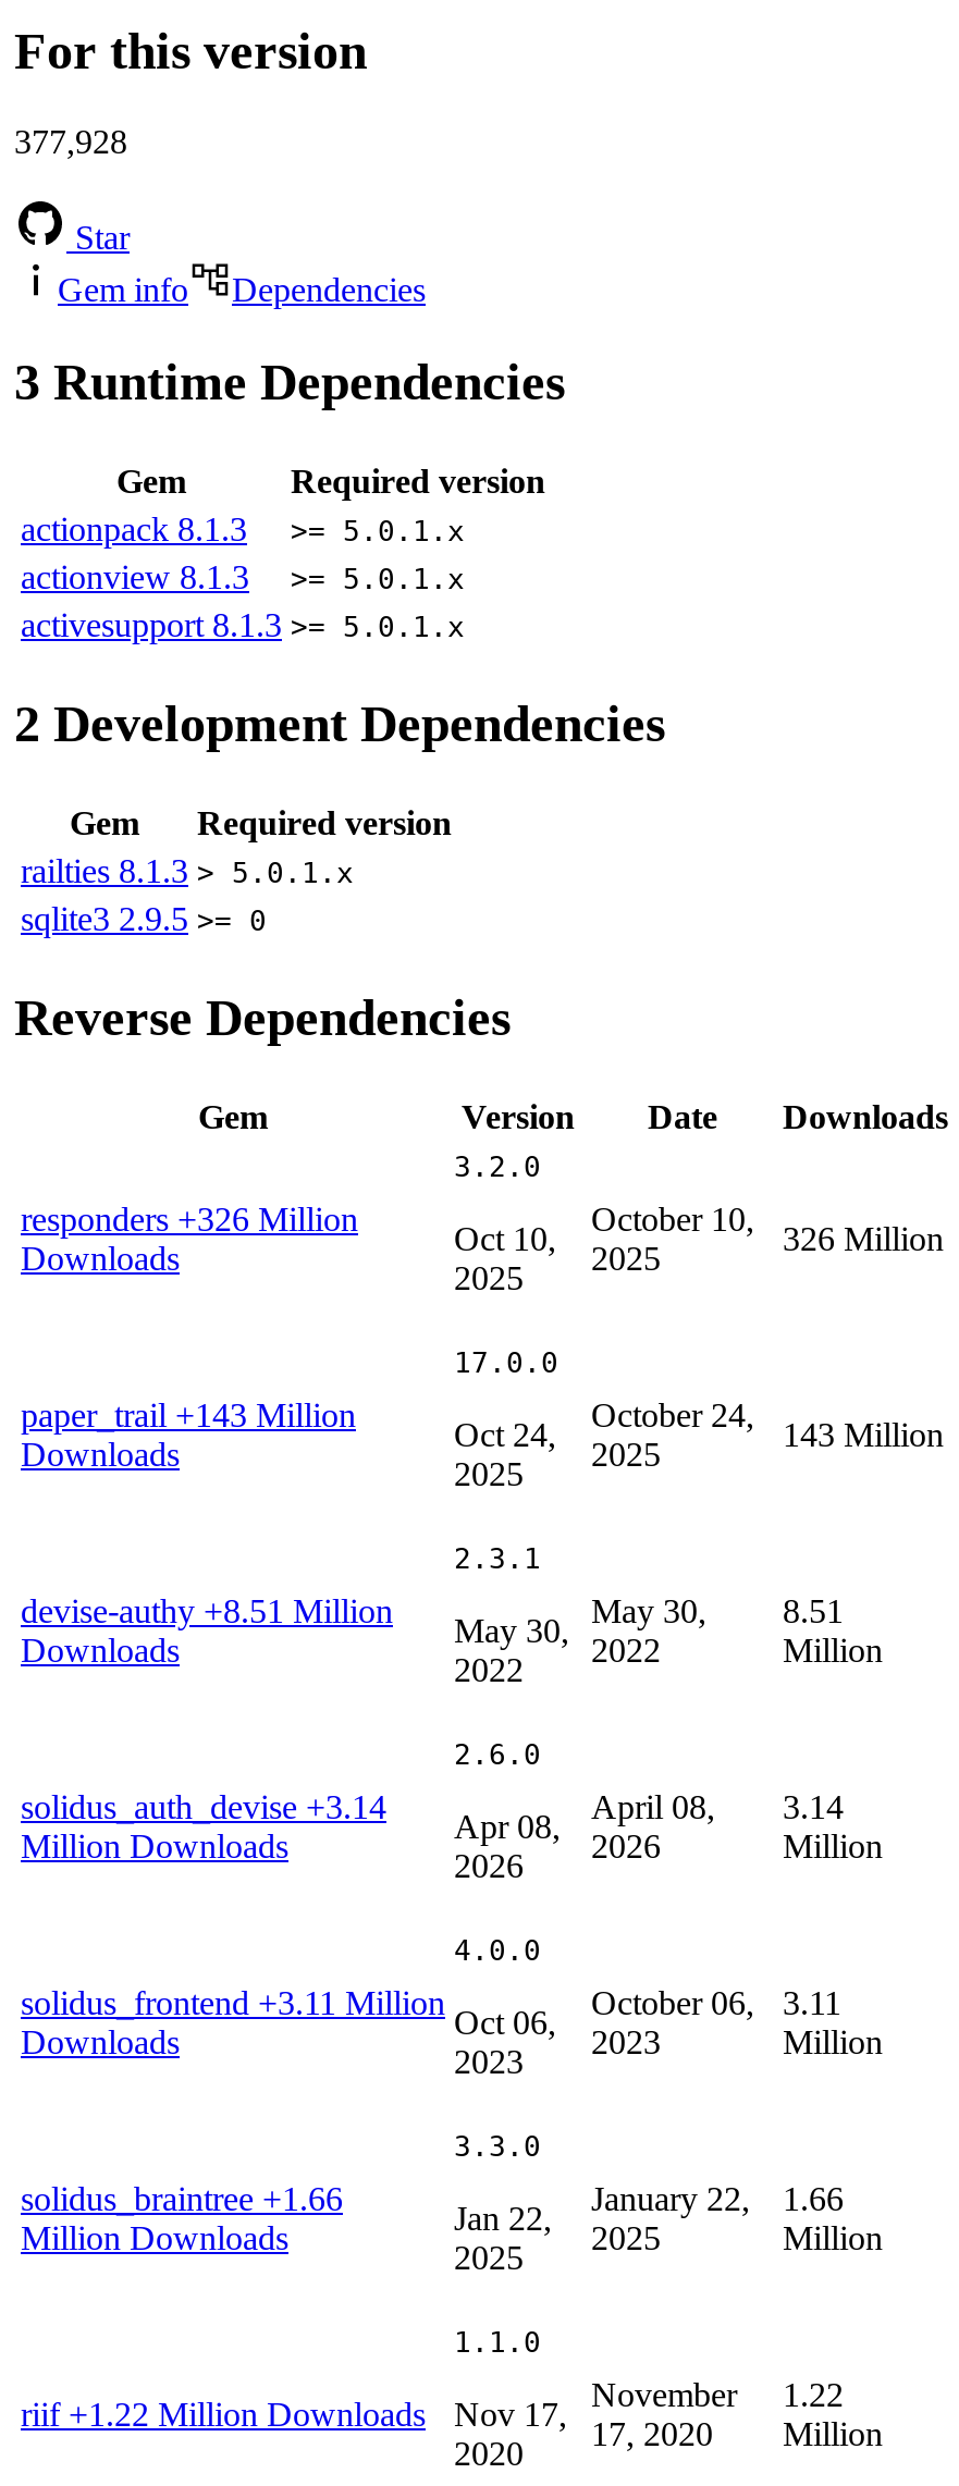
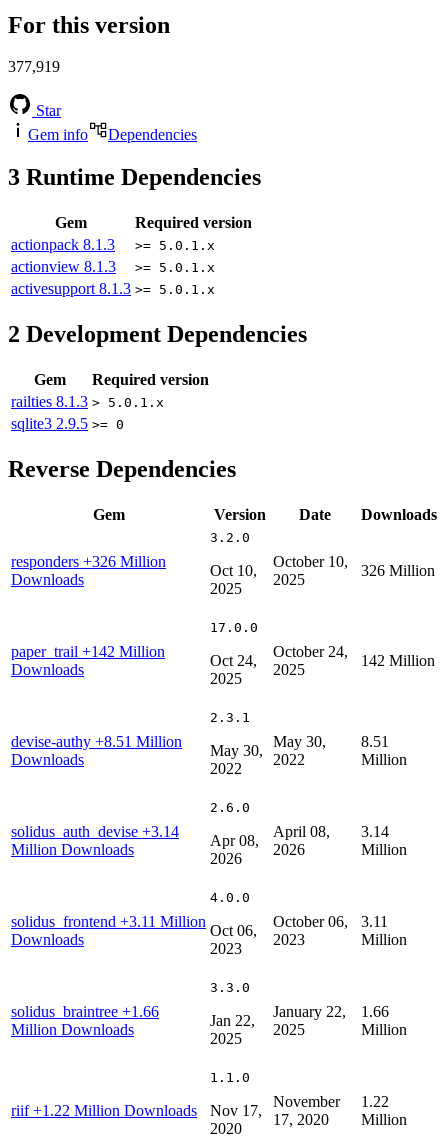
- 377,928
+ 377,919

- paper_trail +143 Million
+ paper_trail +142 Million

- 143 Million
+ 142 Million
